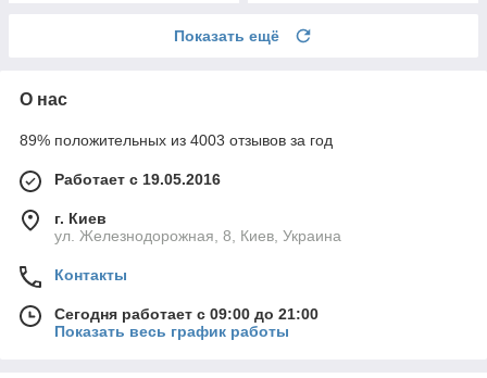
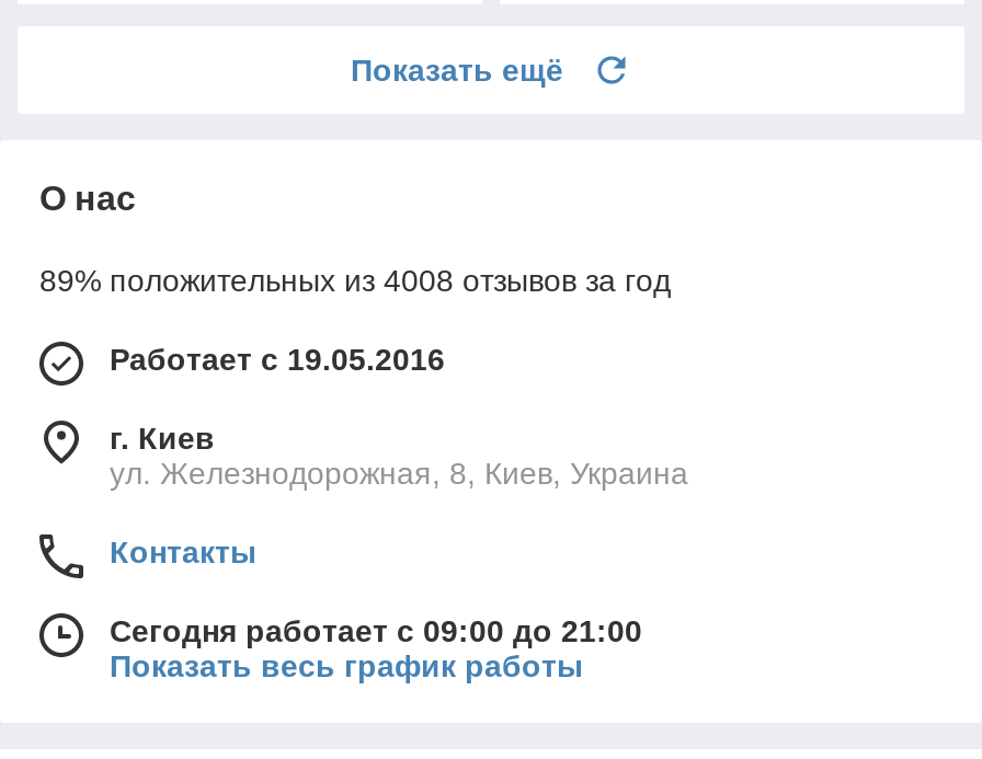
- 89% положительных из 4003 отзывов за год
+ 89% положительных из 4008 отзывов за год
